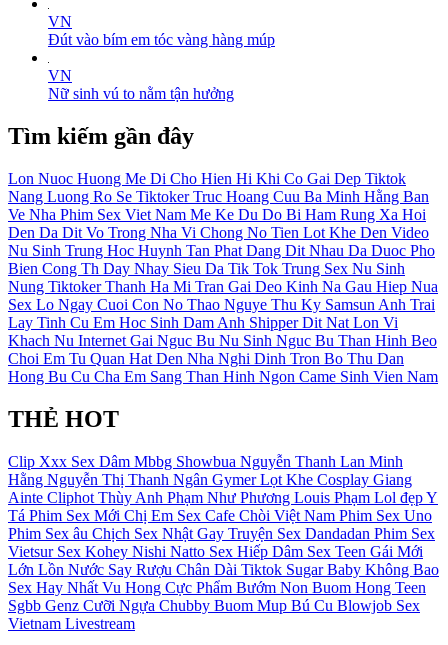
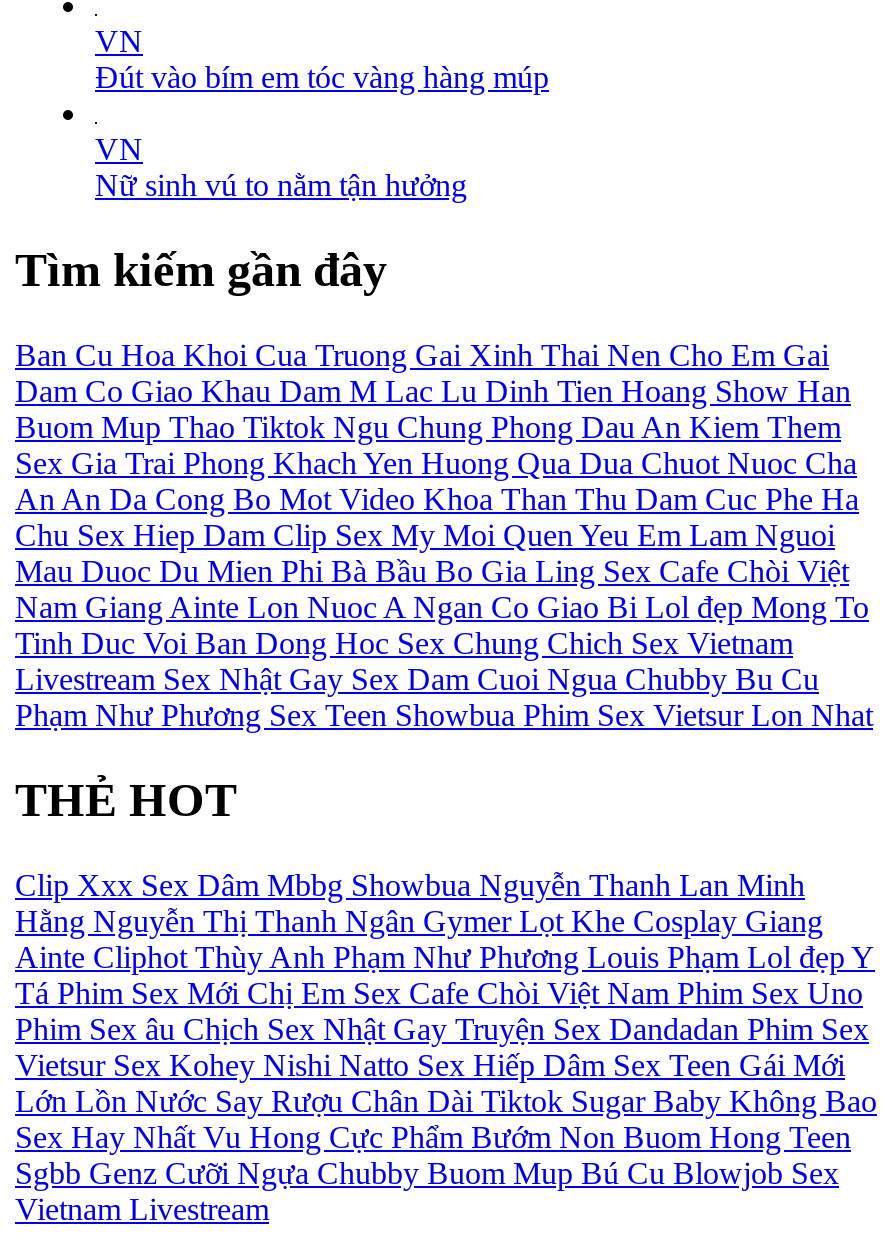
- Lon Nuoc Huong Me Di Cho Hien Hi Khi Co Gai Dep Tiktok
- Nang Luong Ro Se Tiktoker Truc Hoang Cuu Ba Minh Hằng Ban
- Ve Nha Phim Sex Viet Nam Me Ke Du Do Bi Ham Rung Xa Hoi
- Den Da Dit Vo Trong Nha Vi Chong No Tien Lot Khe Den Video
- Nu Sinh Trung Hoc Huynh Tan Phat Dang Dit Nhau Da Duoc Pho
- Bien Cong Th Day Nhay Sieu Da Tik Tok Trung Sex Nu Sinh
- Nung Tiktoker Thanh Ha Mi Tran Gai Deo Kinh Na Gau Hiep Nua
- Sex Lo Ngay Cuoi Con No Thao Nguye Thu Ky Samsun Anh Trai
- Lay Tinh Cu Em Hoc Sinh Dam Anh Shipper Dit Nat Lon Vi
- Khach Nu Internet Gai Nguc Bu Nu Sinh Nguc Bu Than Hinh Beo
- Choi Em Tu Quan Hat Den Nha Nghi Dinh Tron Bo Thu Dan
- Hong Bu Cu Cha Em Sang Than Hinh Ngon Came Sinh Vien Nam
+ Ban Cu Hoa Khoi Cua Truong Gai Xinh Thai Nen Cho Em Gai
+ Dam Co Giao Khau Dam M Lac Lu Dinh Tien Hoang Show Han
+ Buom Mup Thao Tiktok Ngu Chung Phong Dau An Kiem Them
+ Sex Gia Trai Phong KhachYen Huong Qua Dua Chuot Nuoc Cha
+ An An Da Cong Bo Mot Video Khoa Than Thu Dam Cuc Phe Ha
+ Chu Sex Hiep Dam Clip Sex My Moi Quen Yeu Em Lam Nguoi
+ Mau Duoc Du Mien Phi Bà Bầu Bo Gia Ling Sex Cafe Chòi Việt
+ Nam Giang Ainte Lon Nuoc A Ngan Co Giao Bi Lol đẹp Mong To
+ Tinh Duc Voi Ban Dong Hoc Sex Chung Chich Sex Vietnam
+ Livestream Sex Nhật Gay Sex Dam Cuoi Ngua Chubby Bu Cu
+ Phạm Như Phương Sex Teen Showbua Phim Sex Vietsur Lon Nhat
